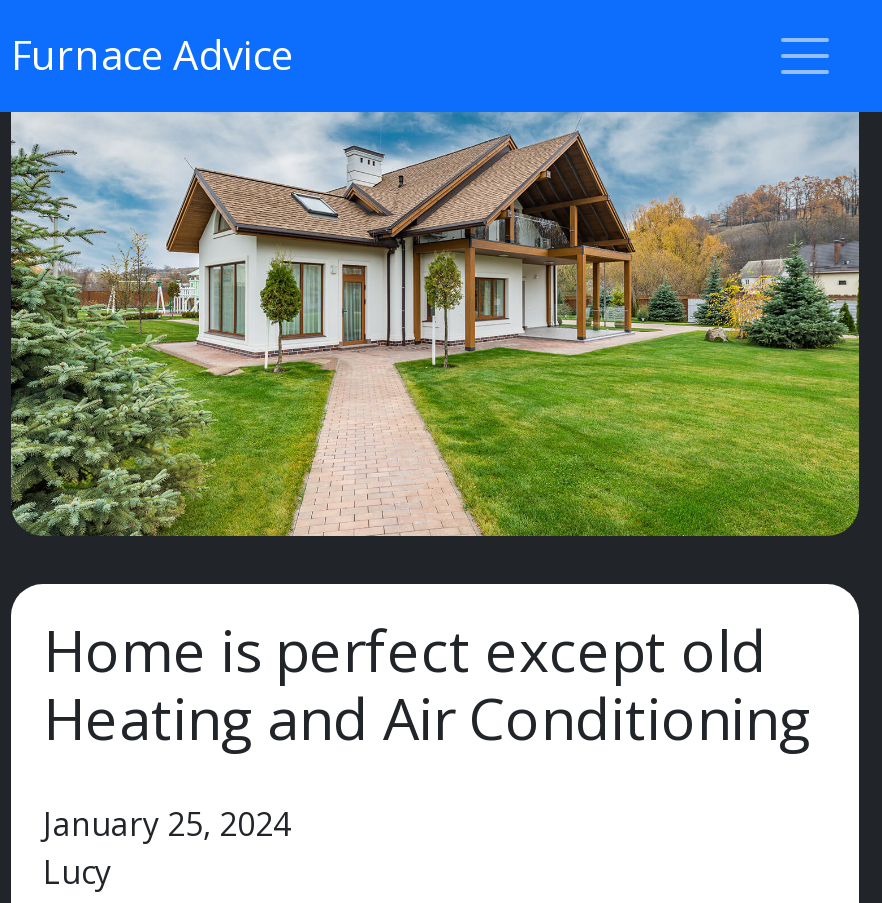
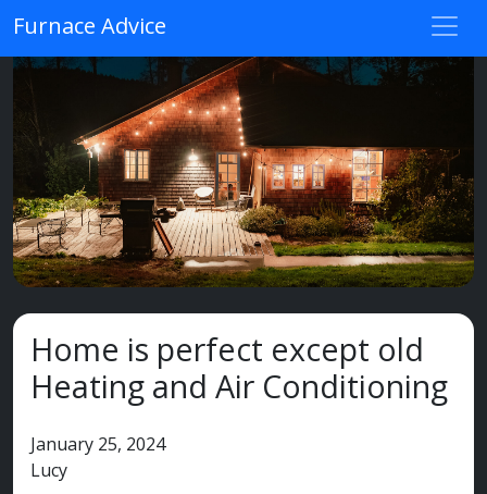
- [image]
+ [image]
